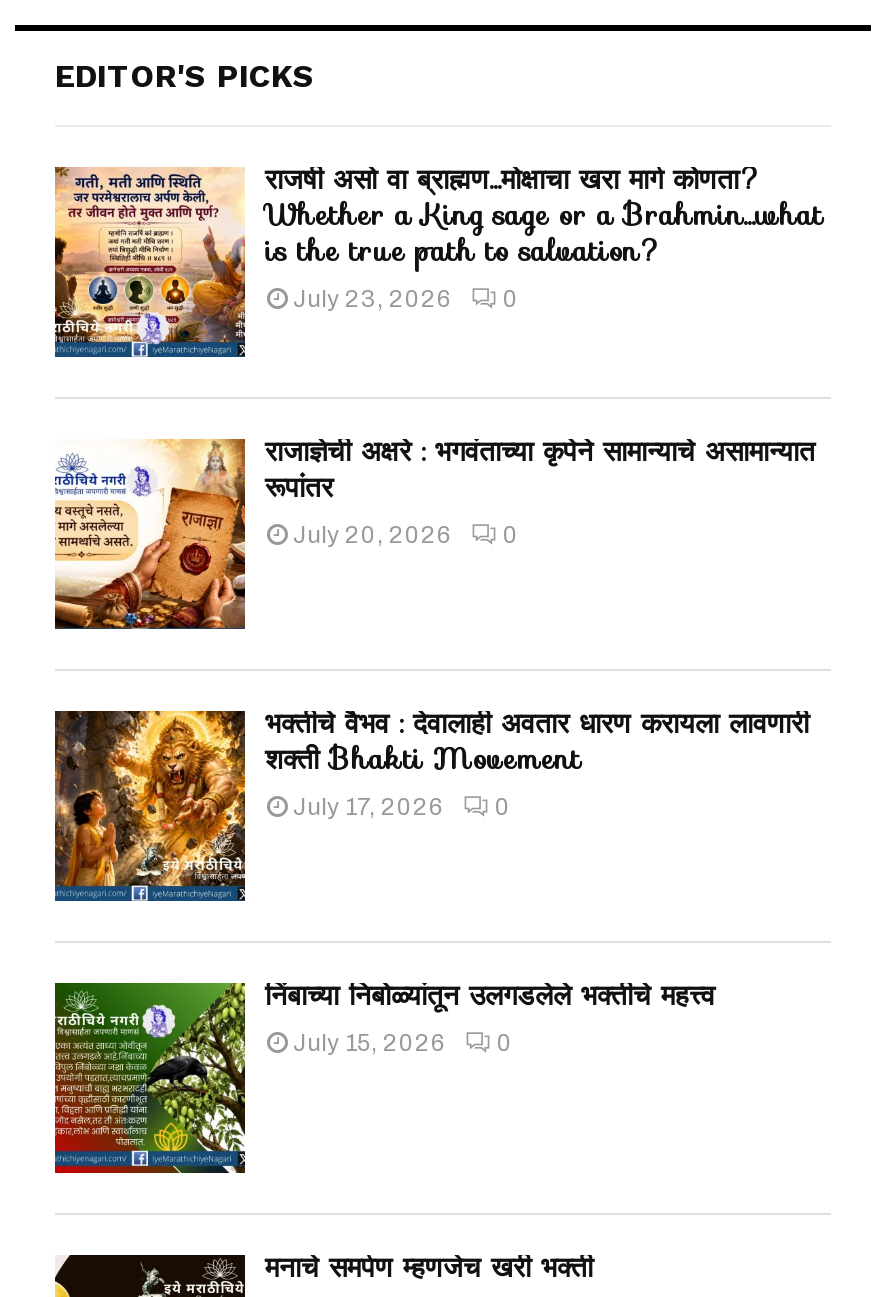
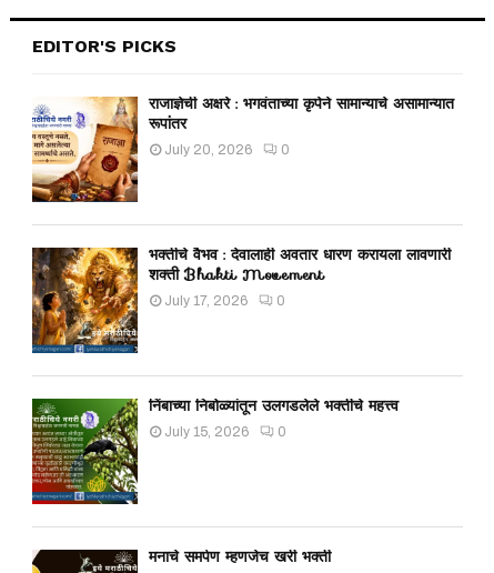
- [image]
- राजर्षी असो वा ब्राह्मण…मोक्षाचा खरा मार्ग कोणता?
- Whether a King sage or a Brahmin…what
- is the true path to salvation?
- July 23, 2026
- 0
